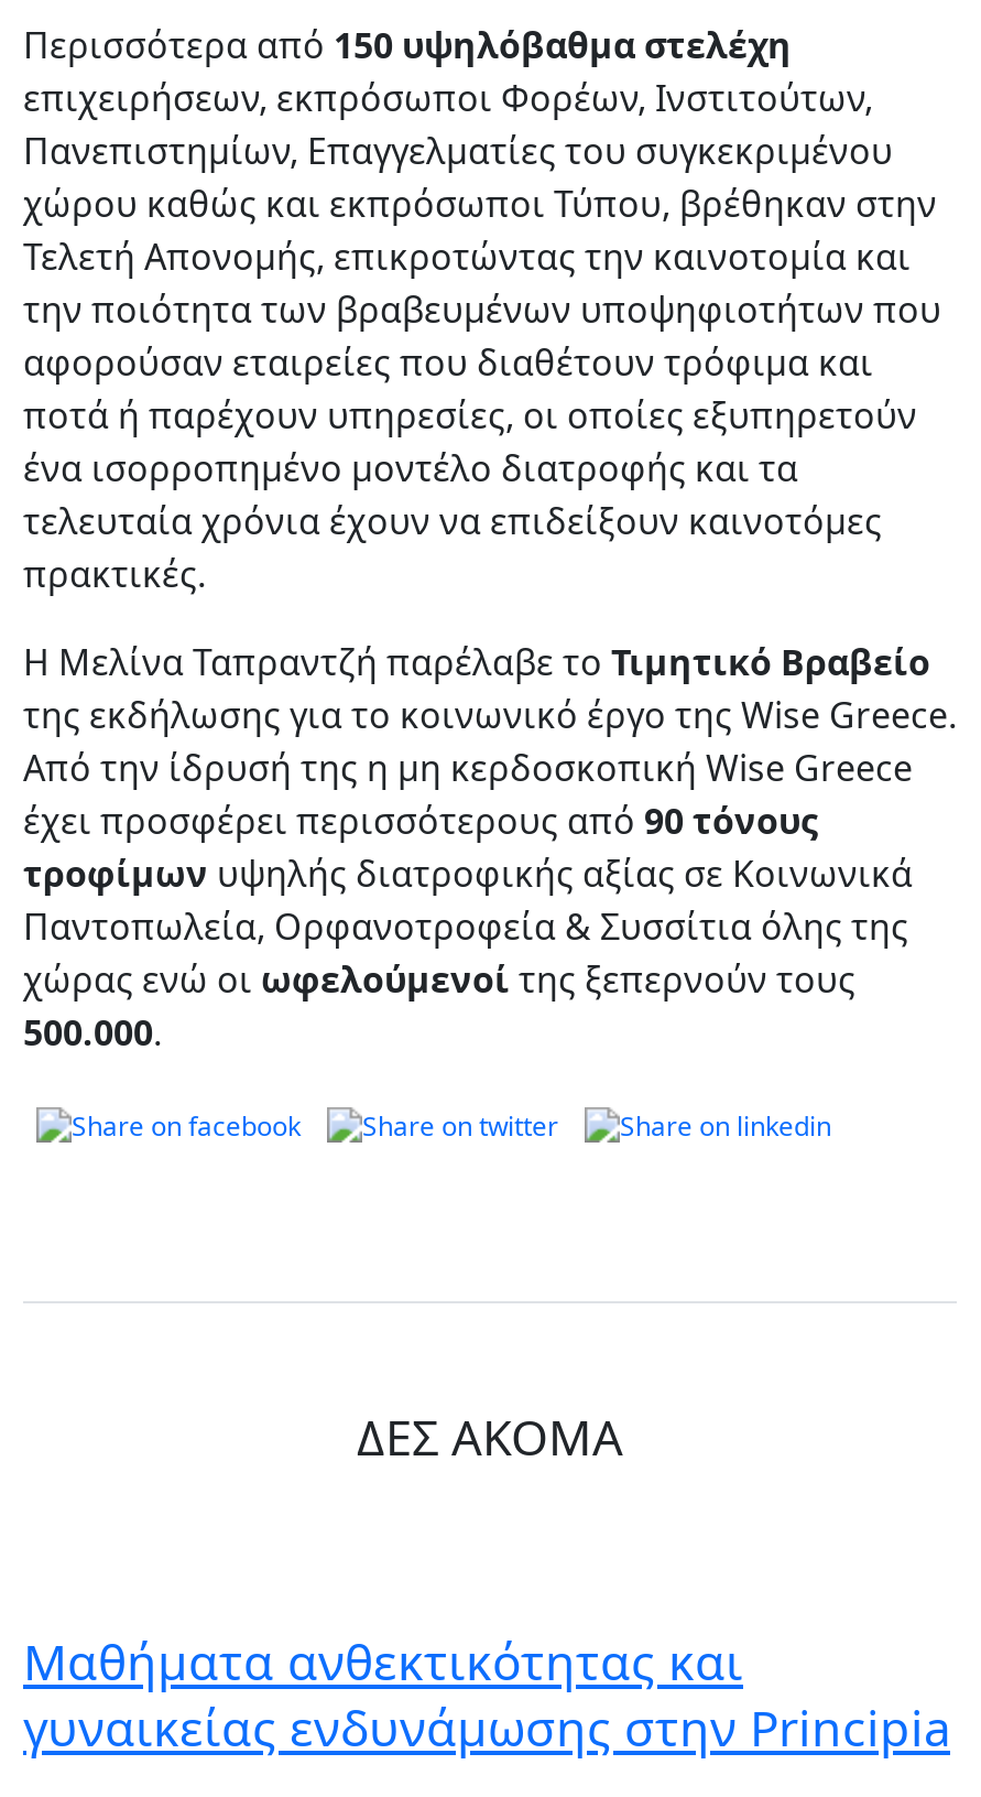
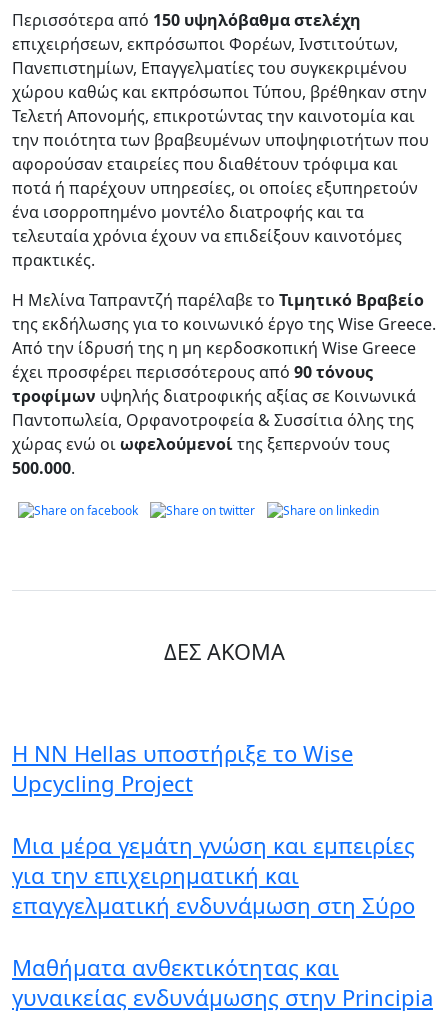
+ Η NN Hellas υποστήριξε το Wise
+ Upcycling Project
+ Μια μέρα γεμάτη γνώση και εμπειρίες
+ για την επιχειρηματική και
+ επαγγελματική ενδυνάμωση στη Σύρο
